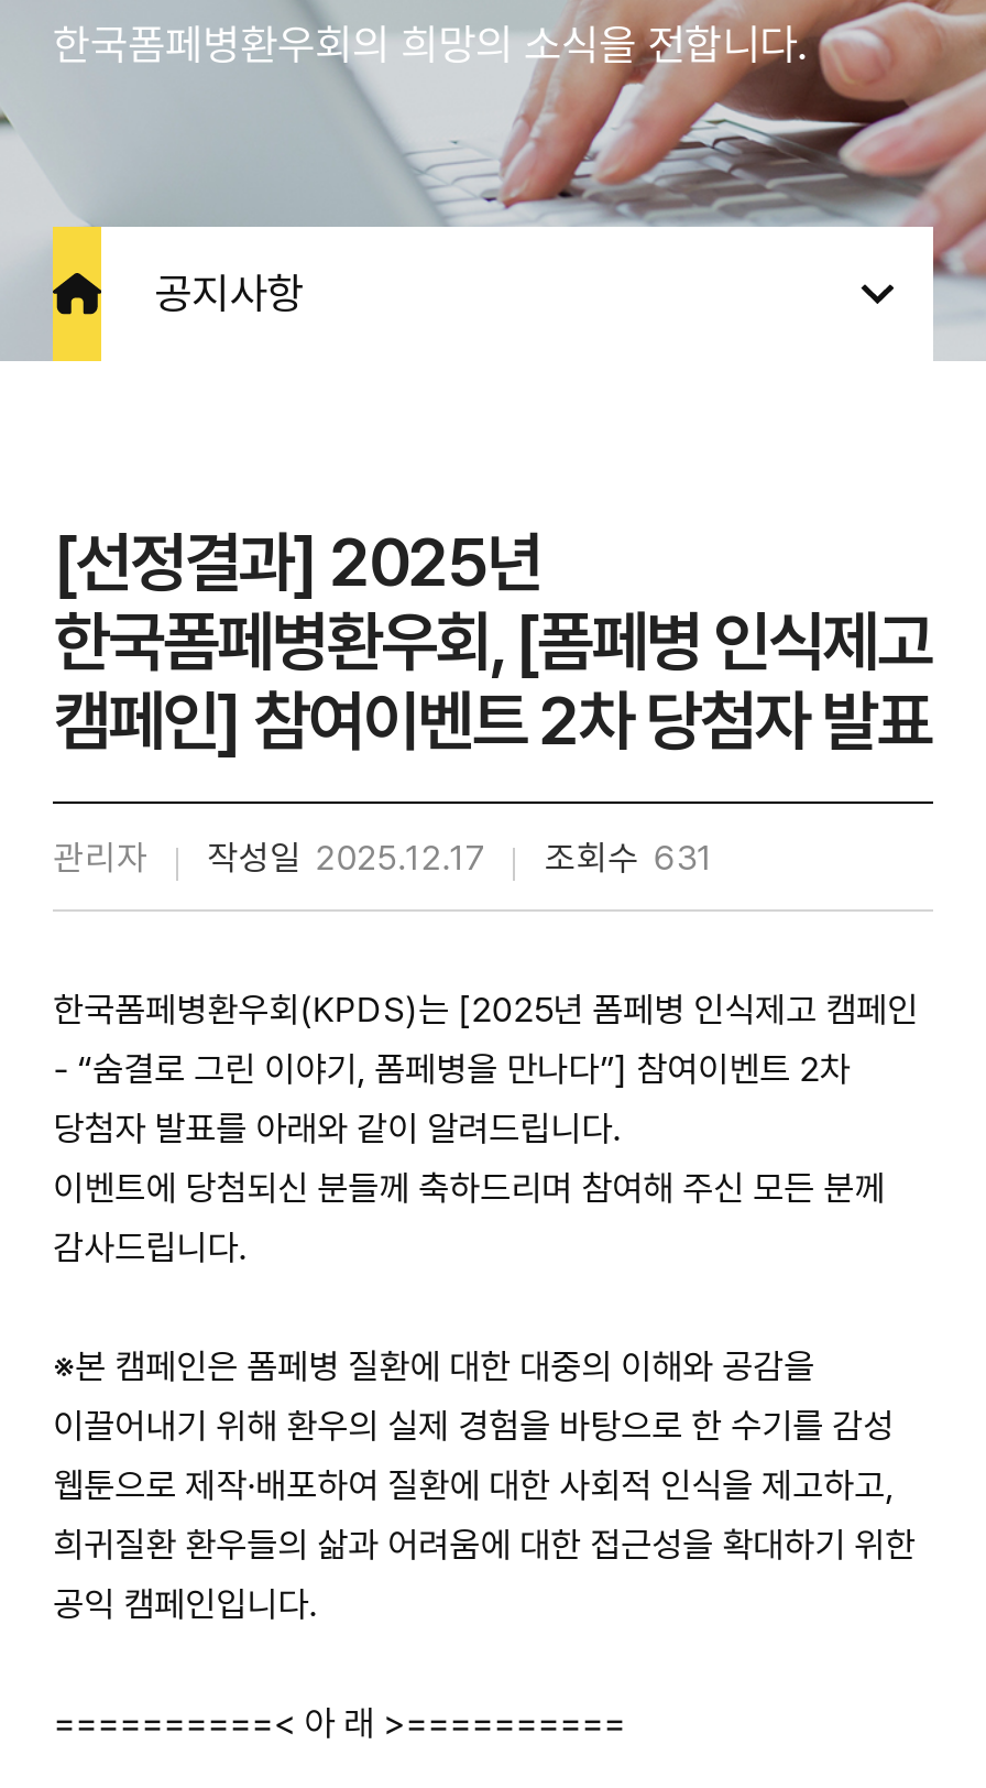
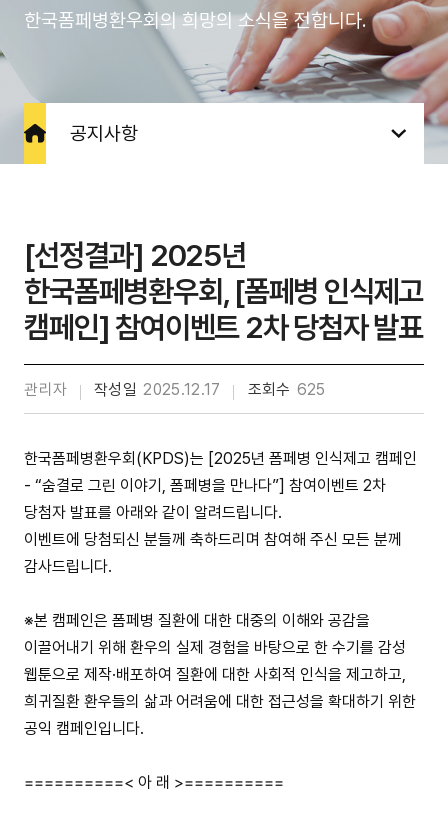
- 관리자 작성일 2025.12.17 조회수 631
+ 관리자 작성일 2025.12.17 조회수 625
